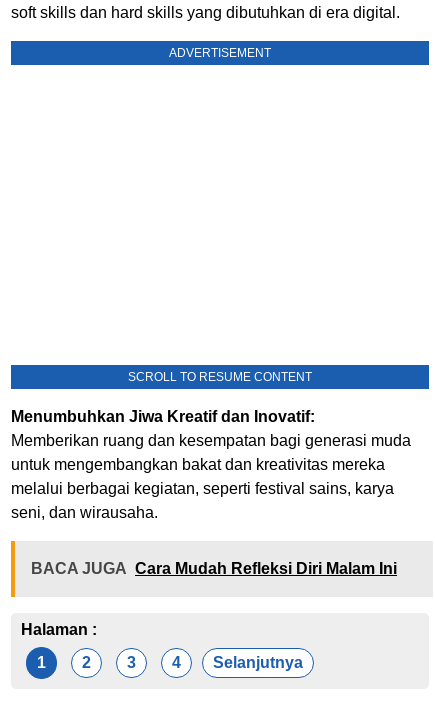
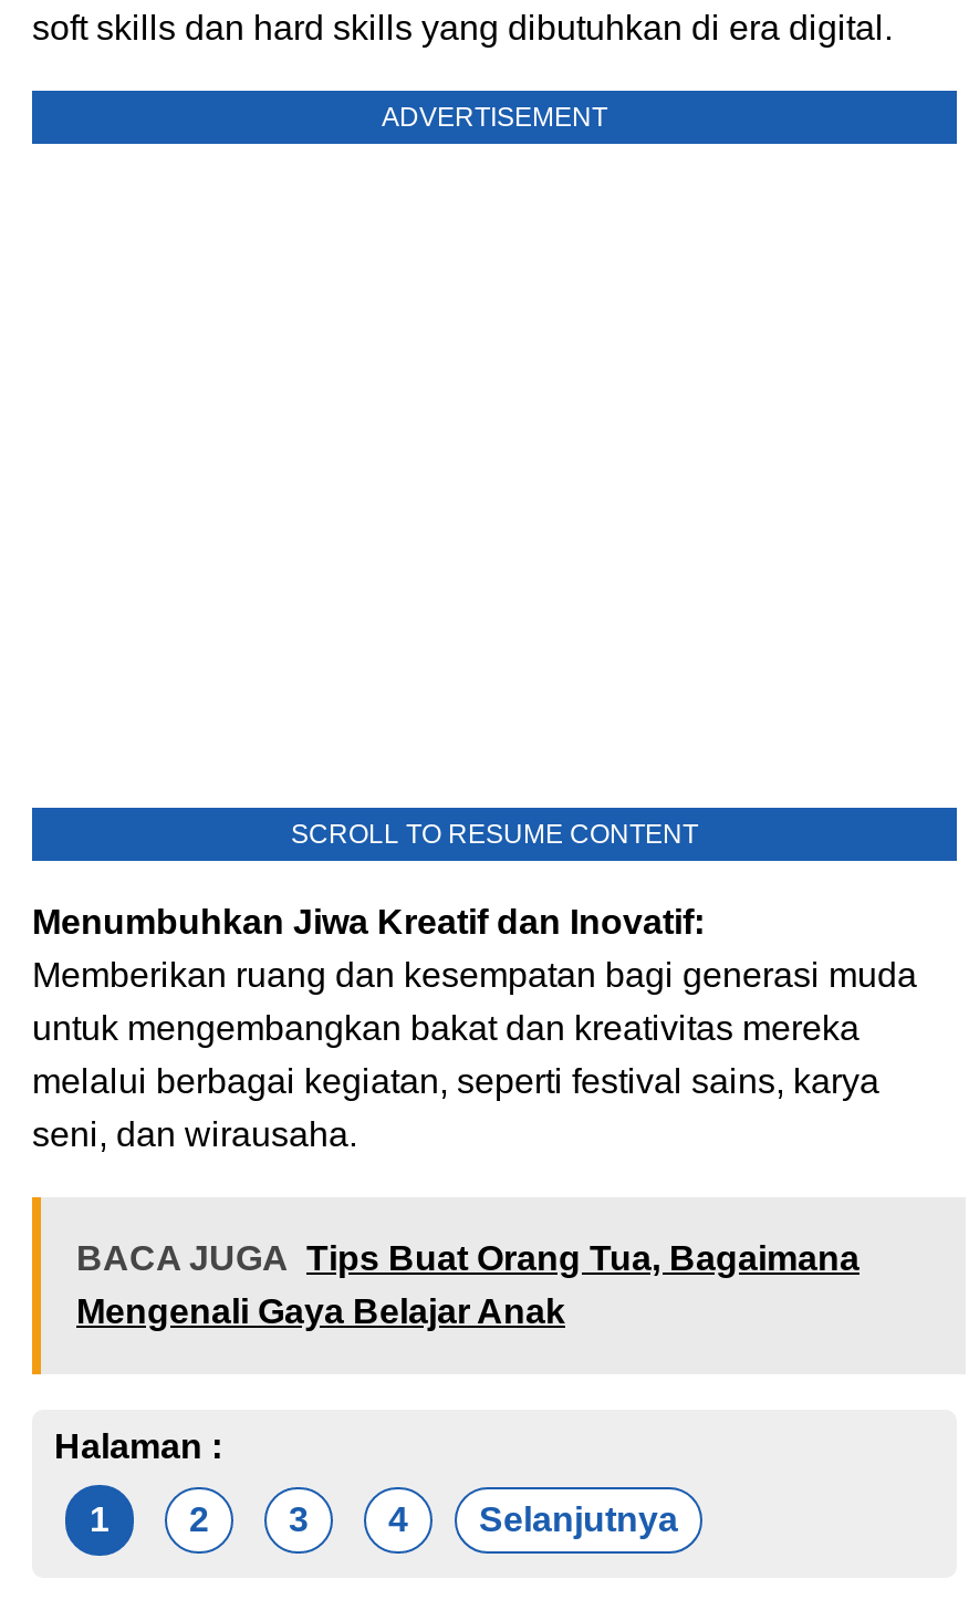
- BACA JUGA Cara Mudah Refleksi Diri Malam Ini
+ BACA JUGA Tips Buat Orang Tua, Bagaimana
+ Mengenali Gaya Belajar Anak
